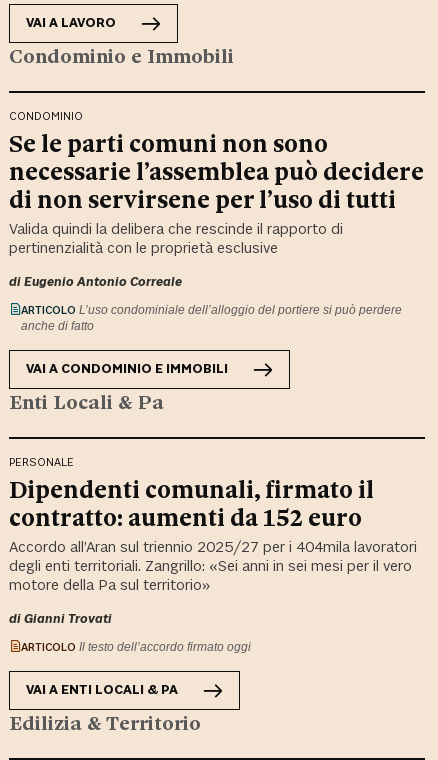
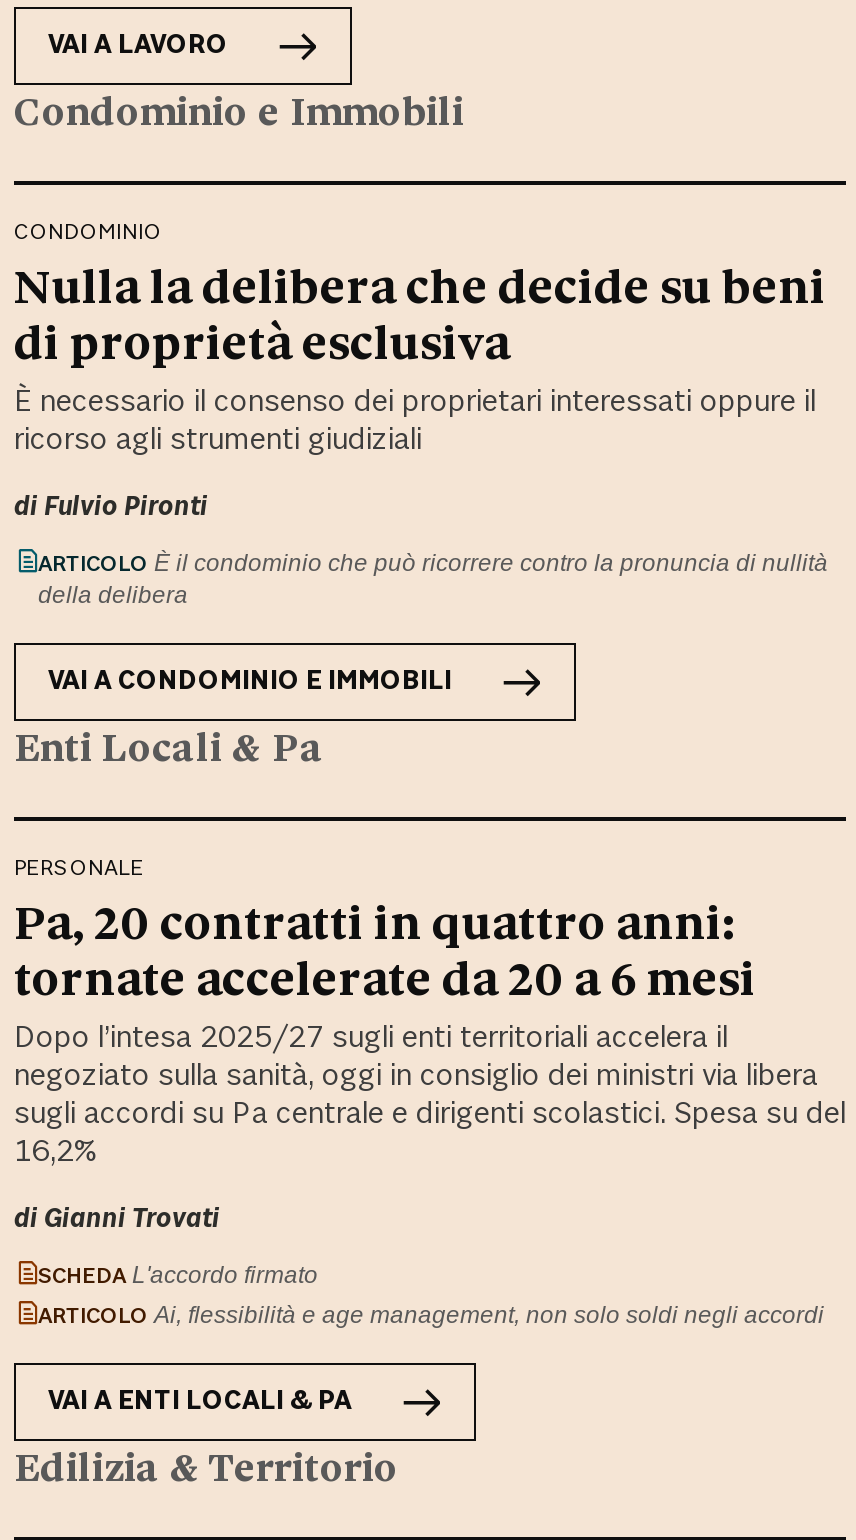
- Se le parti comuni non sono
- necessarie l’assemblea può decidere
- di non servirsene per l’uso di tutti
- Valida quindi la delibera che rescinde il rapporto di
- pertinenzialità con le proprietà esclusive
+ Nulla la delibera che decide su beni
+ di proprietà esclusiva
+ È necessario il consenso dei proprietari interessati oppure il
+ ricorso agli strumenti giudiziali

- di Eugenio Antonio Correale
+ di Fulvio Pironti

- ARTICOLO L’uso condominiale dell’alloggio del portiere si può perdere
- anche di fatto
+ ARTICOLO È il condominio che può ricorrere contro la pronuncia di nullità
+ della delibera

moved up: VAI A CONDOMINIO E IMMOBILI | Enti Locali & Pa | PERSONALE

- Dipendenti comunali, firmato il
- contratto: aumenti da 152 euro
- Accordo all’Aran sul triennio 2025/27 per i 404mila lavoratori
- degli enti territoriali. Zangrillo: «Sei anni in sei mesi per il vero
- motore della Pa sul territorio»
+ Pa, 20 contratti in quattro anni:
+ tornate accelerate da 20 a 6 mesi
+ Dopo l’intesa 2025/27 sugli enti territoriali accelera il
+ negoziato sulla sanità, oggi in consiglio dei ministri via libera
+ sugli accordi su Pa centrale e dirigenti scolastici. Spesa su del
+ 16,2%

- ARTICOLO Il testo dell’accordo firmato oggi
+ SCHEDA L'accordo firmato
+ ARTICOLO Ai, flessibilità e age management, non solo soldi negli accordi
